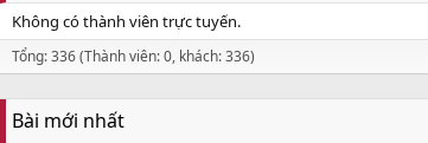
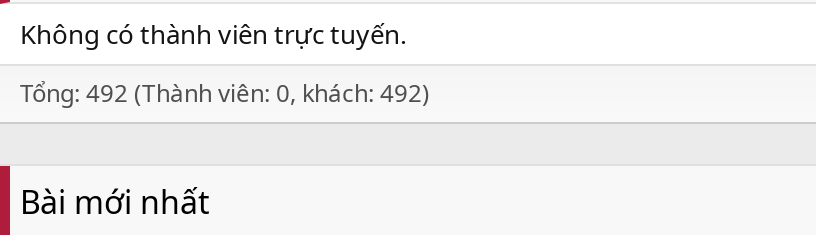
- Tổng: 336 (Thành viên: 0, khách: 336)
+ Tổng: 492 (Thành viên: 0, khách: 492)
